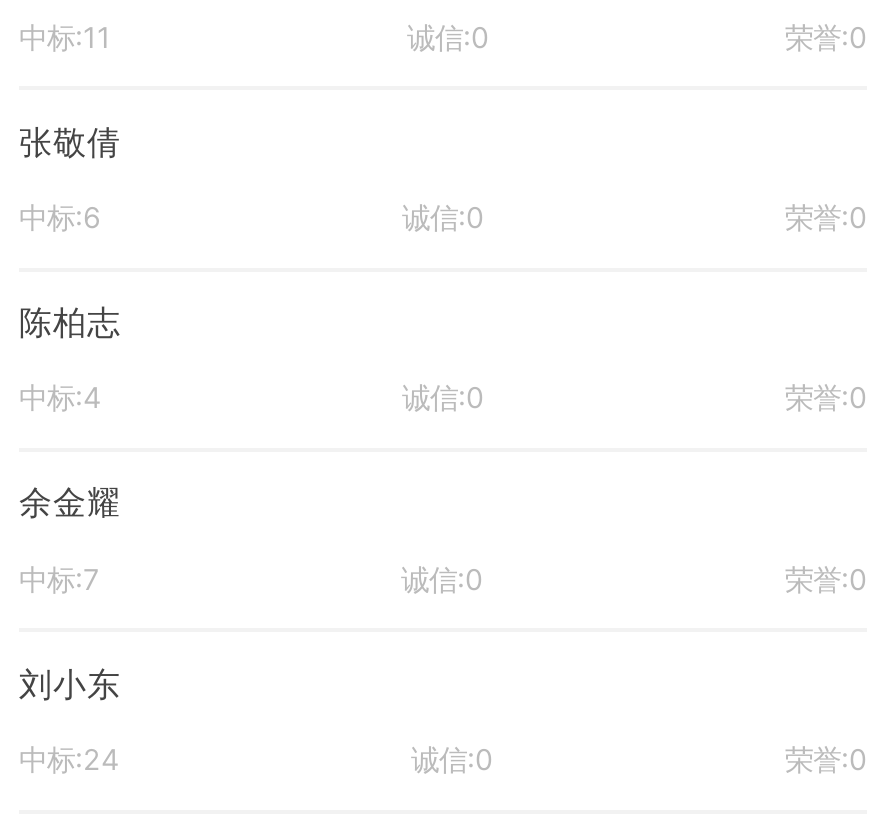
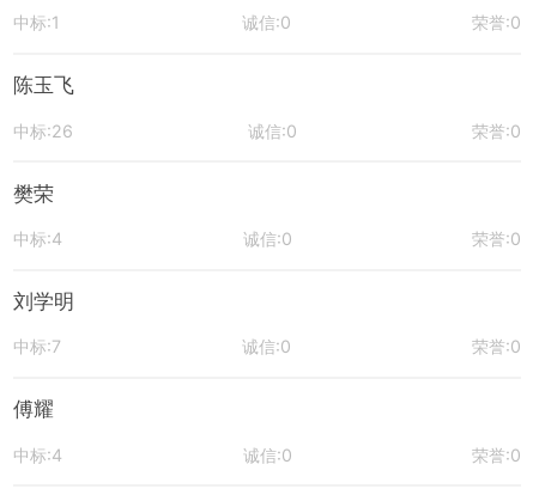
- 中标:11
+ 中标:1

- 张敬倩
+ 陈玉飞

- 中标:6
+ 中标:26

- 陈柏志
+ 樊荣

- 余金耀
+ 刘学明

- 刘小东
+ 傅耀

- 中标:24
+ 中标:4
